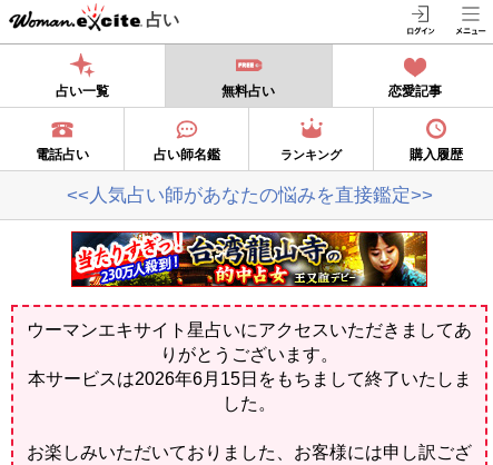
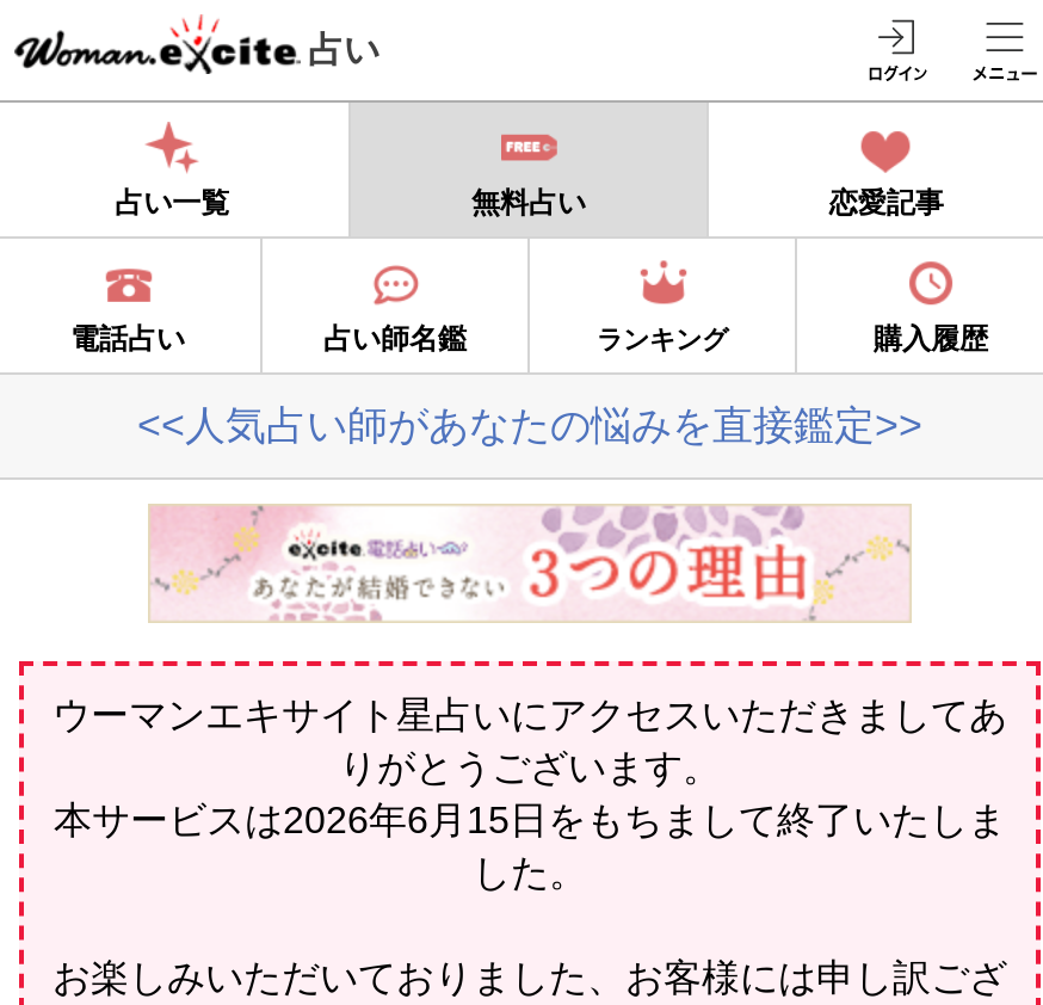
- [image]
+ [image]
